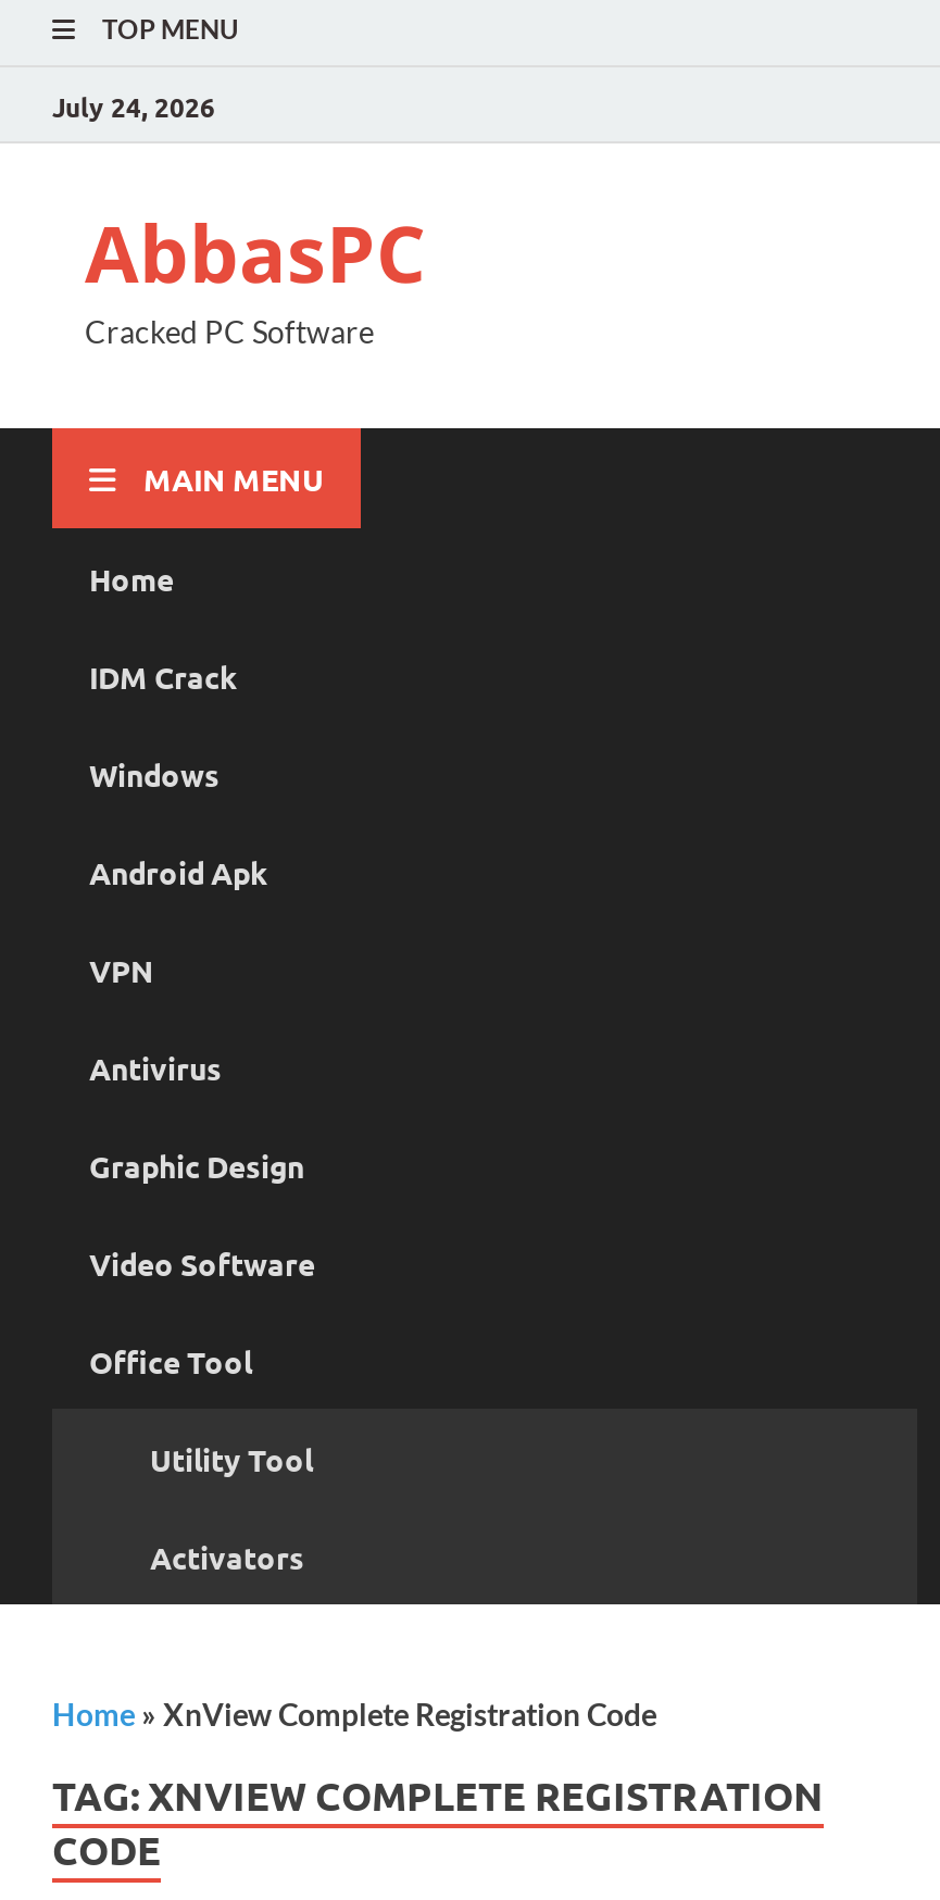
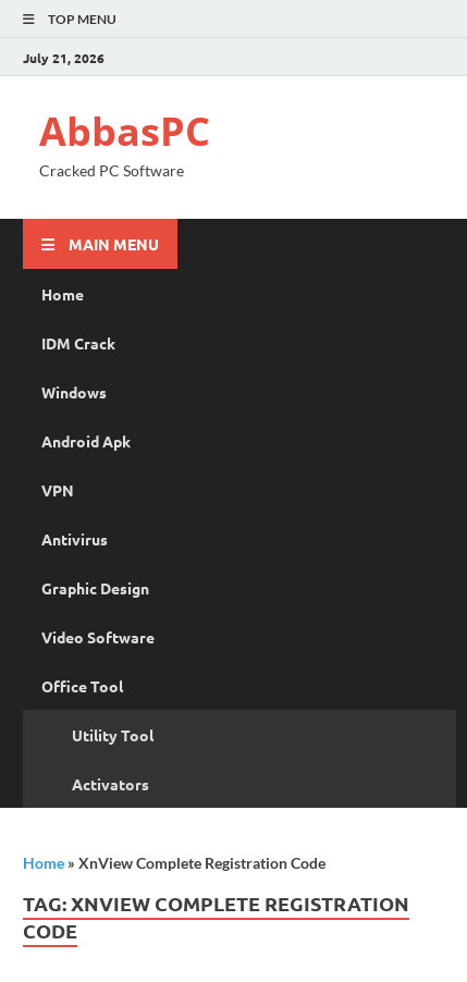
- July 24, 2026
+ July 21, 2026
